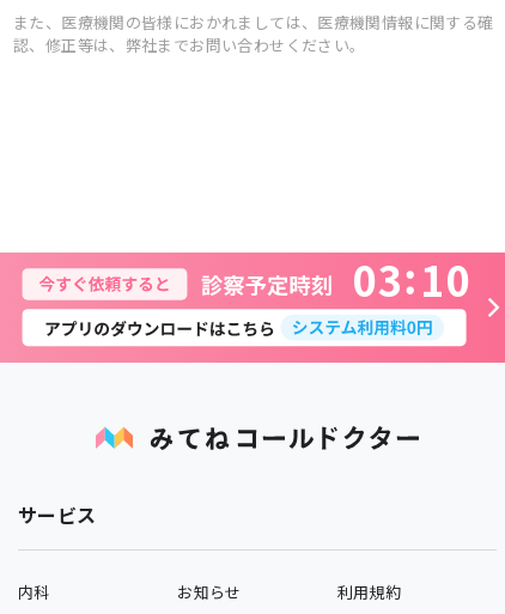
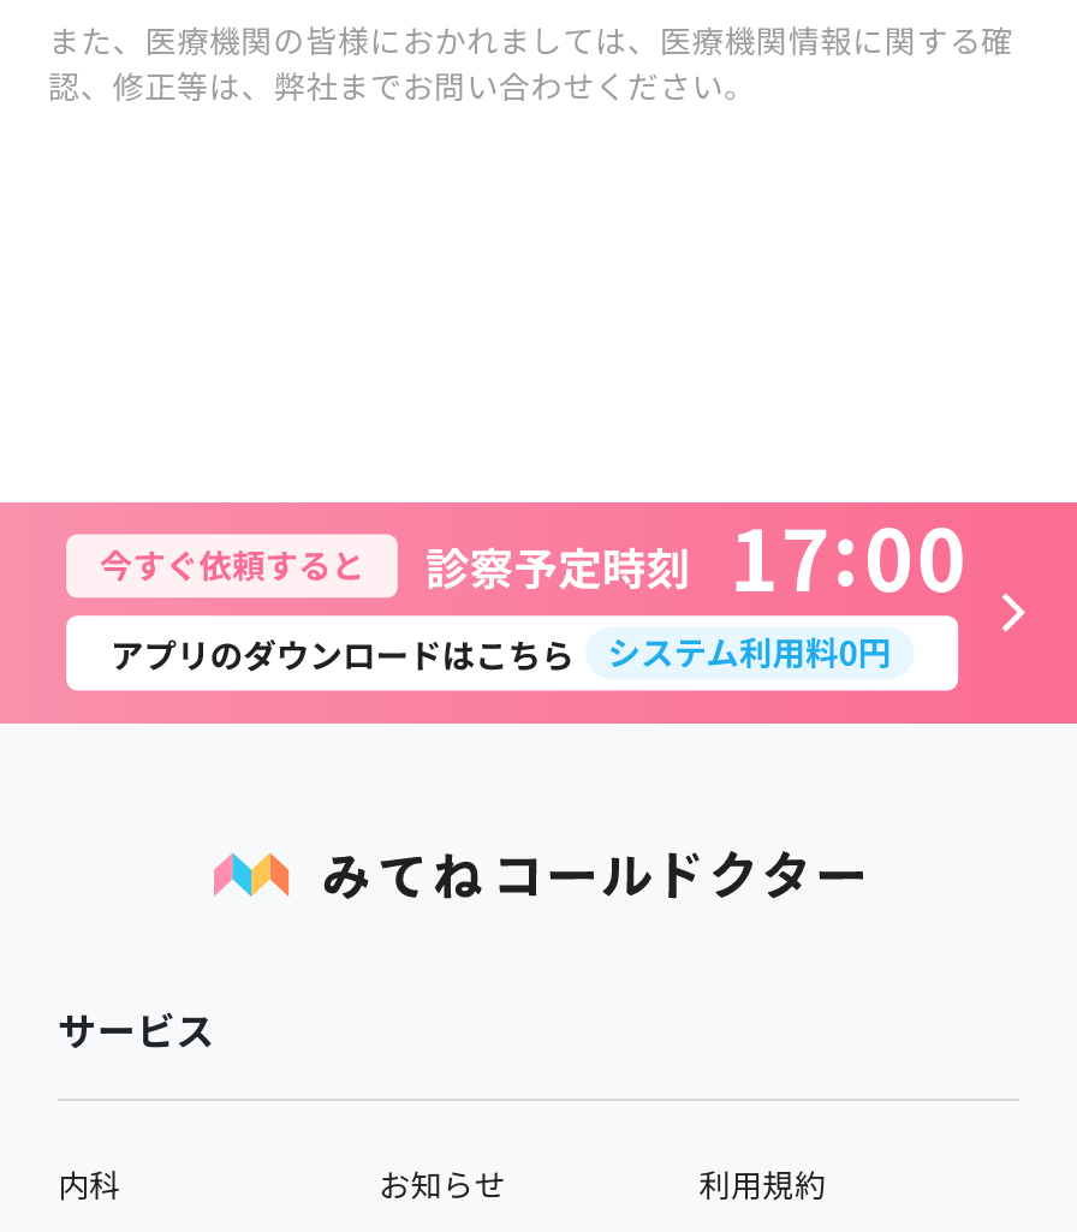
- 0 3 1 0
+ 1 7 0 0
